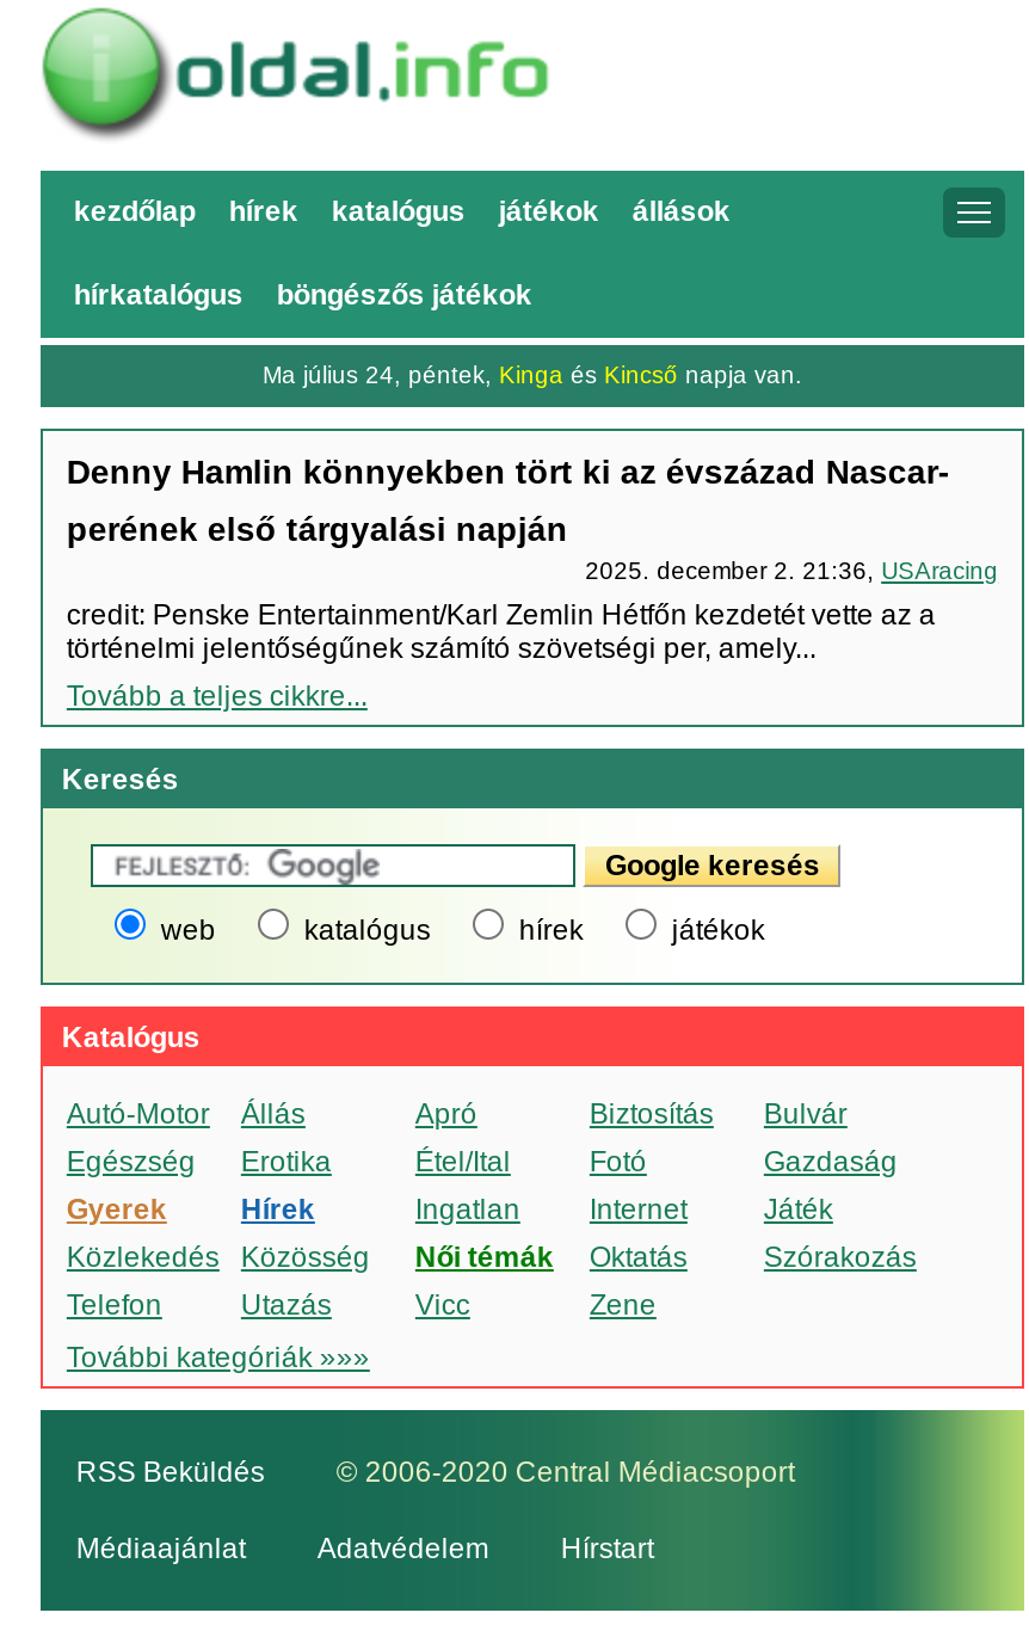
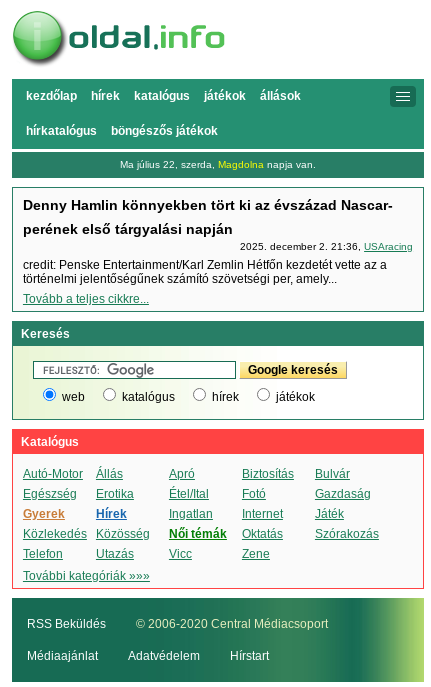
- Ma július 24, péntek, Kinga és Kincső napja van.
+ Ma július 22, szerda, Magdolna napja van.
